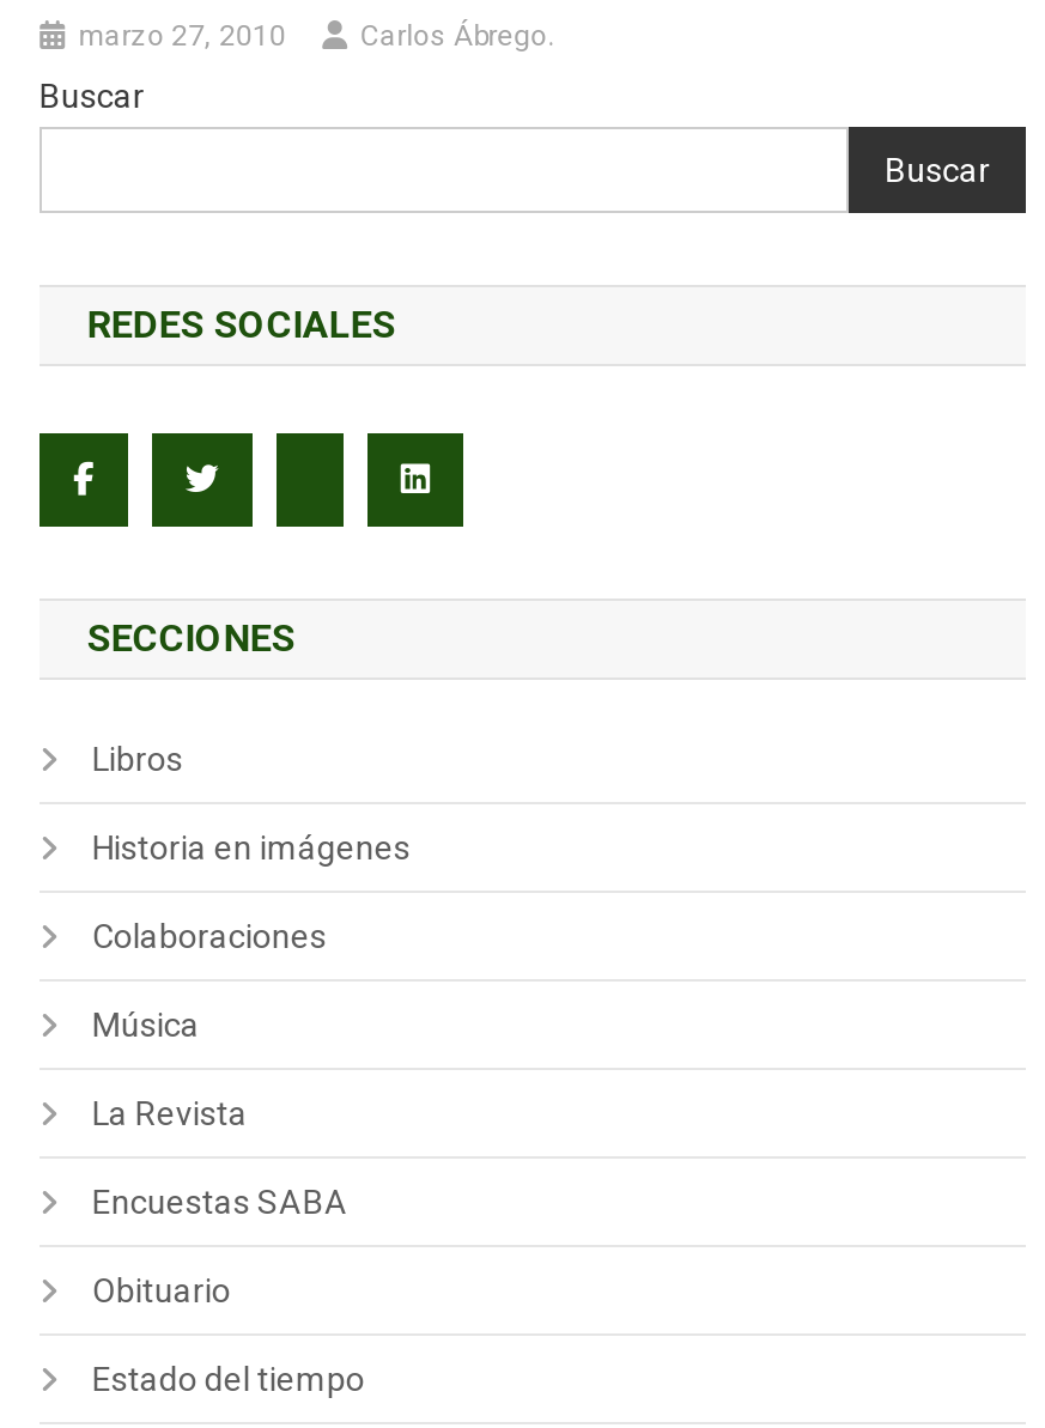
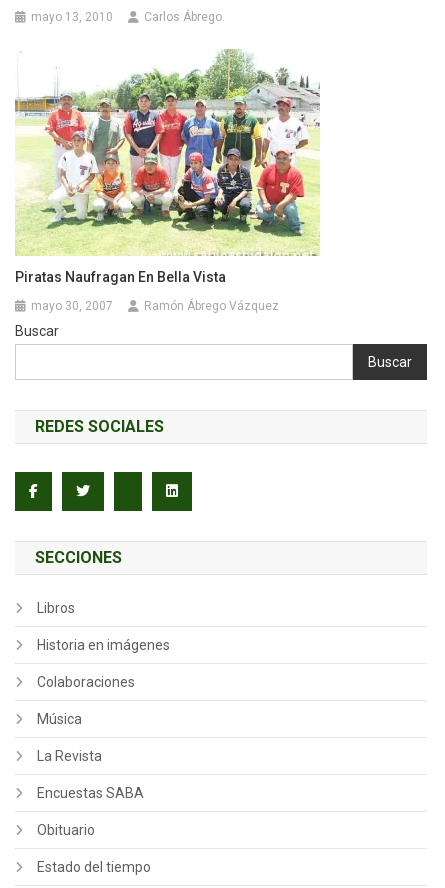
- marzo 27, 2010
+ mayo 13, 2010

+ [image]
+ Piratas Naufragan En Bella Vista
+ mayo 30, 2007
+ Ramón Ábrego Vázquez
